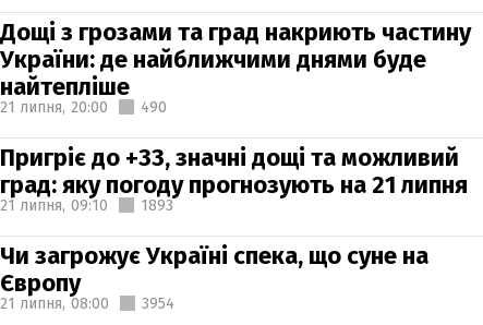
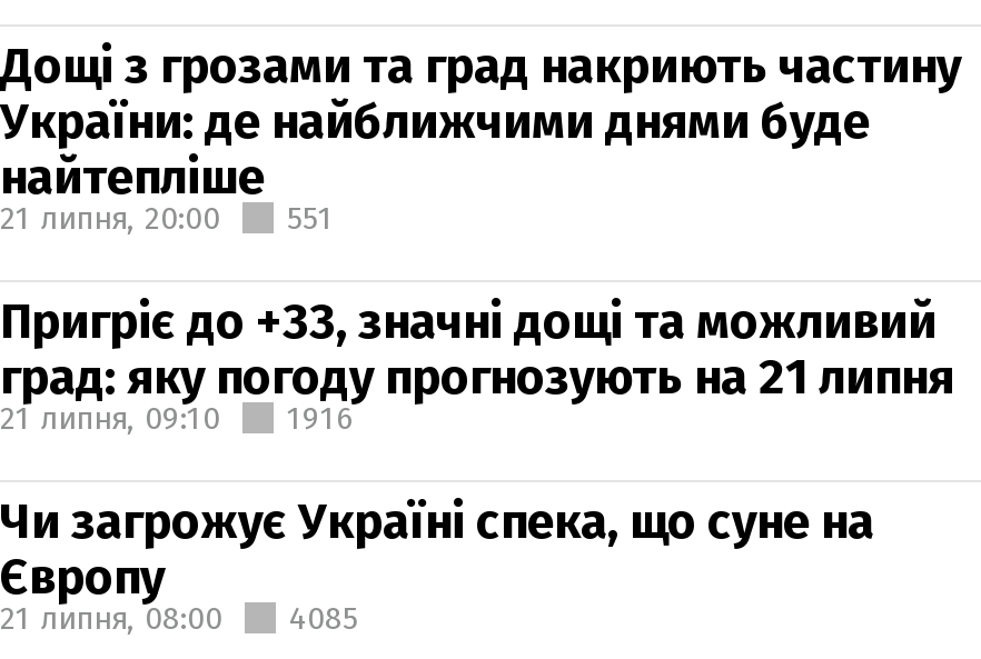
- 21 липня, 20:00 490
+ 21 липня, 20:00 551

- 1893
+ 1916

- 21 липня, 08:00 3954
+ 21 липня, 08:00 4085
